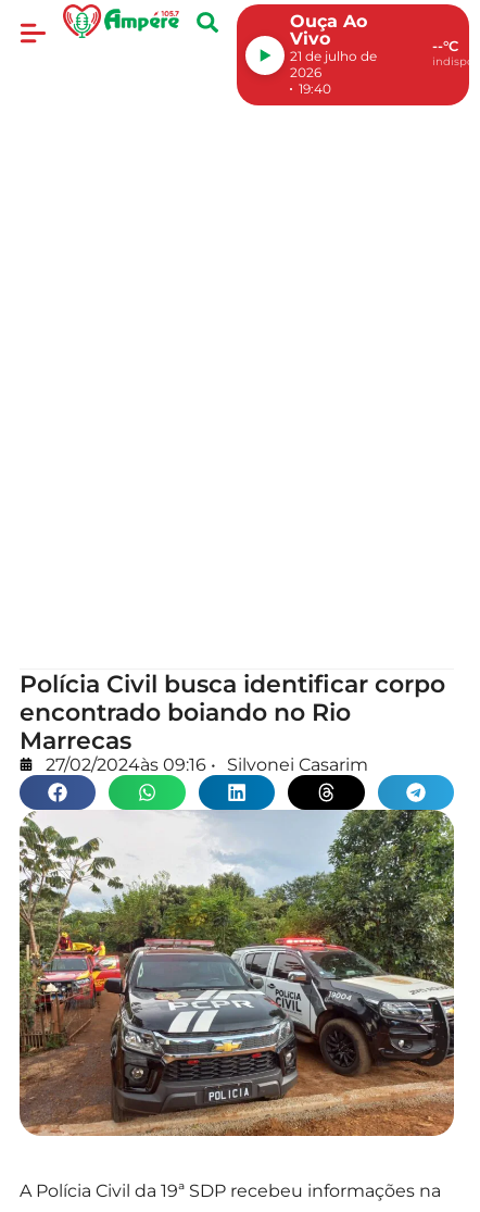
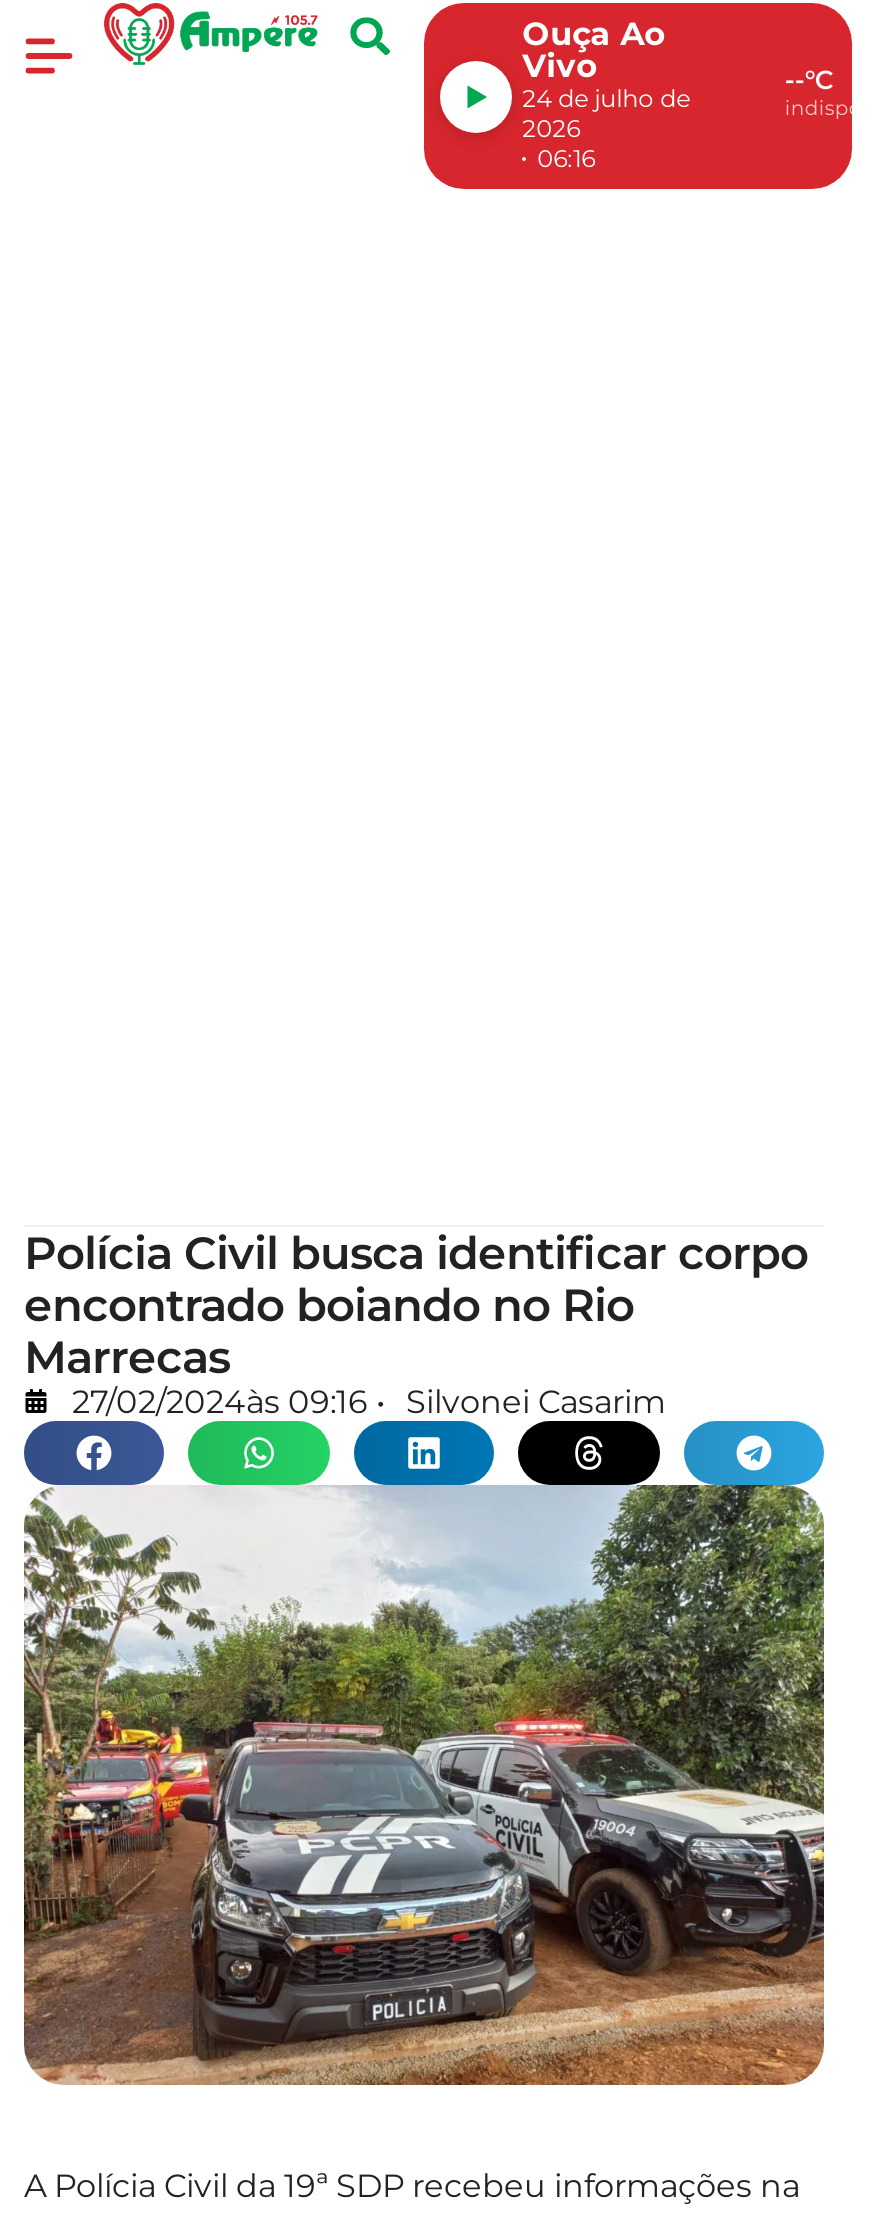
- 21 de julho de
+ 24 de julho de

- 19:40
+ 06:16
